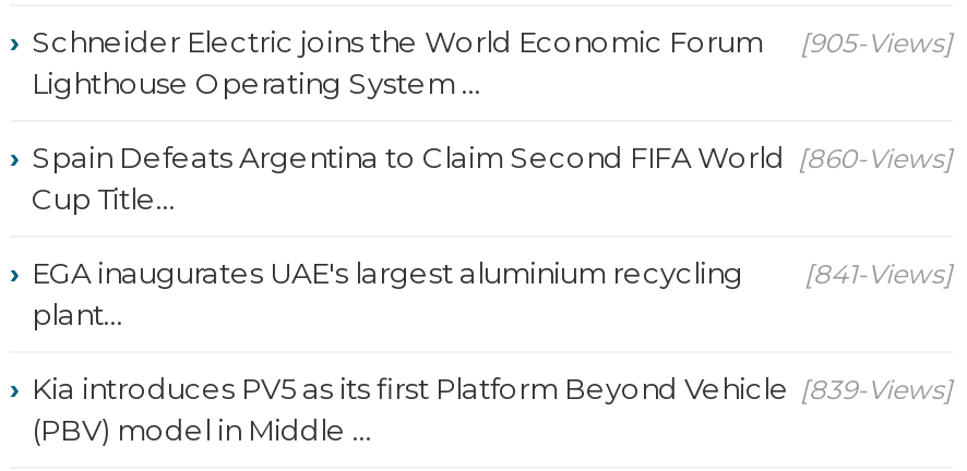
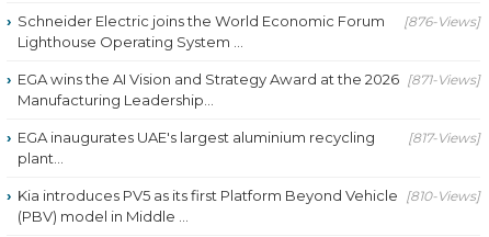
- Schneider Electric joins the World Economic Forum [905-Views]
+ Schneider Electric joins the World Economic Forum [876-Views]

- Spain Defeats Argentina to Claim Second FIFA World
- Cup Title...
+ EGA wins the AI Vision and Strategy Award at the 2026
+ Manufacturing Leadership...

- [860-Views]
+ [871-Views]

- EGA inaugurates UAE's largest aluminium recycling [841-Views]
+ EGA inaugurates UAE's largest aluminium recycling [817-Views]

- Kia introduces PV5 as its first Platform Beyond Vehicle [839-Views]
+ Kia introduces PV5 as its first Platform Beyond Vehicle [810-Views]
